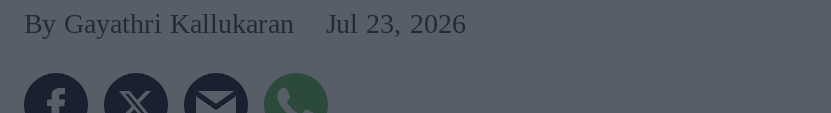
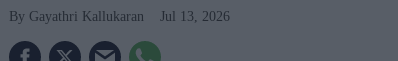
- Gayathri Kallukaran Jul 23, 2026
+ Gayathri Kallukaran Jul 13, 2026
